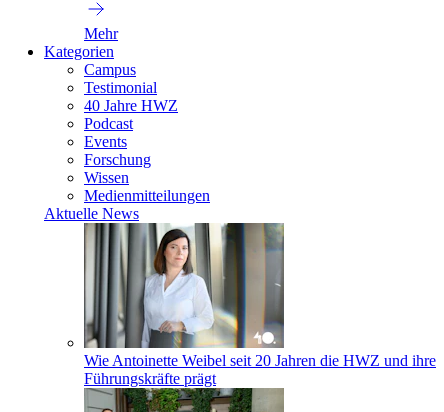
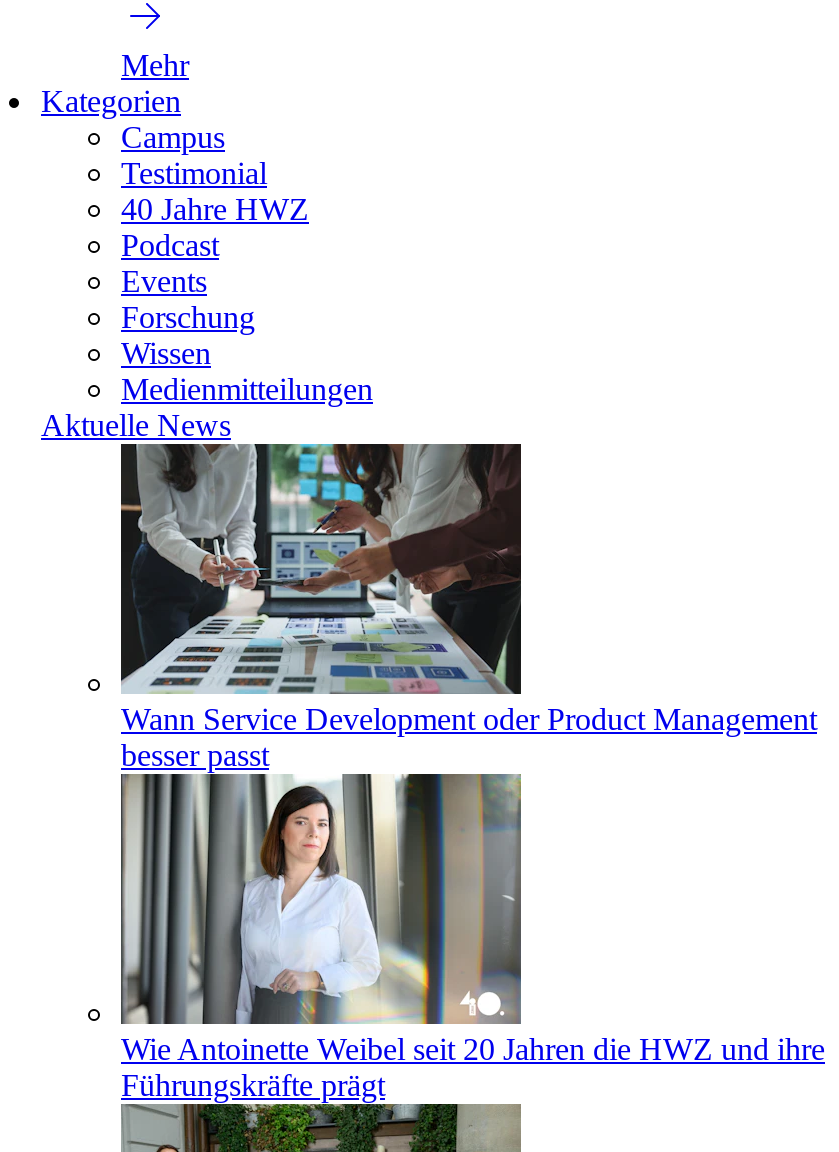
+ [image]
+ Wann Service Development oder Product Management
+ besser passt
